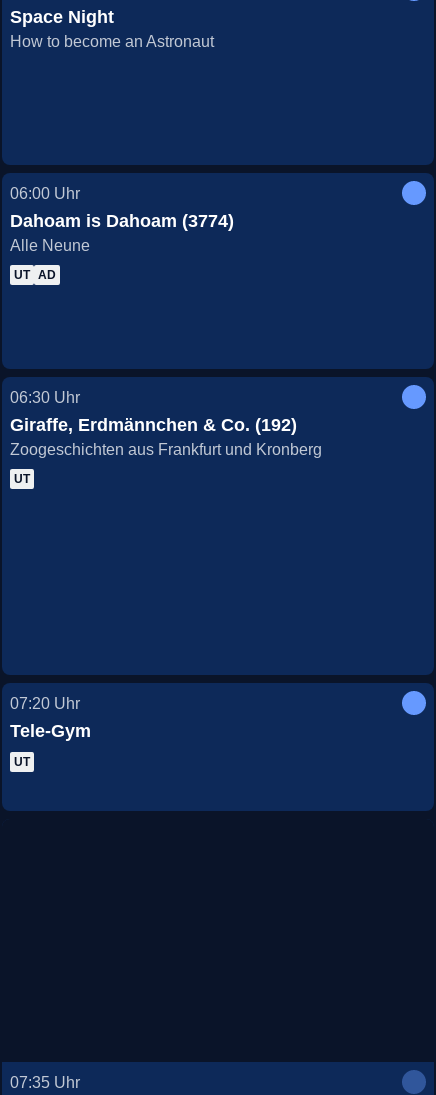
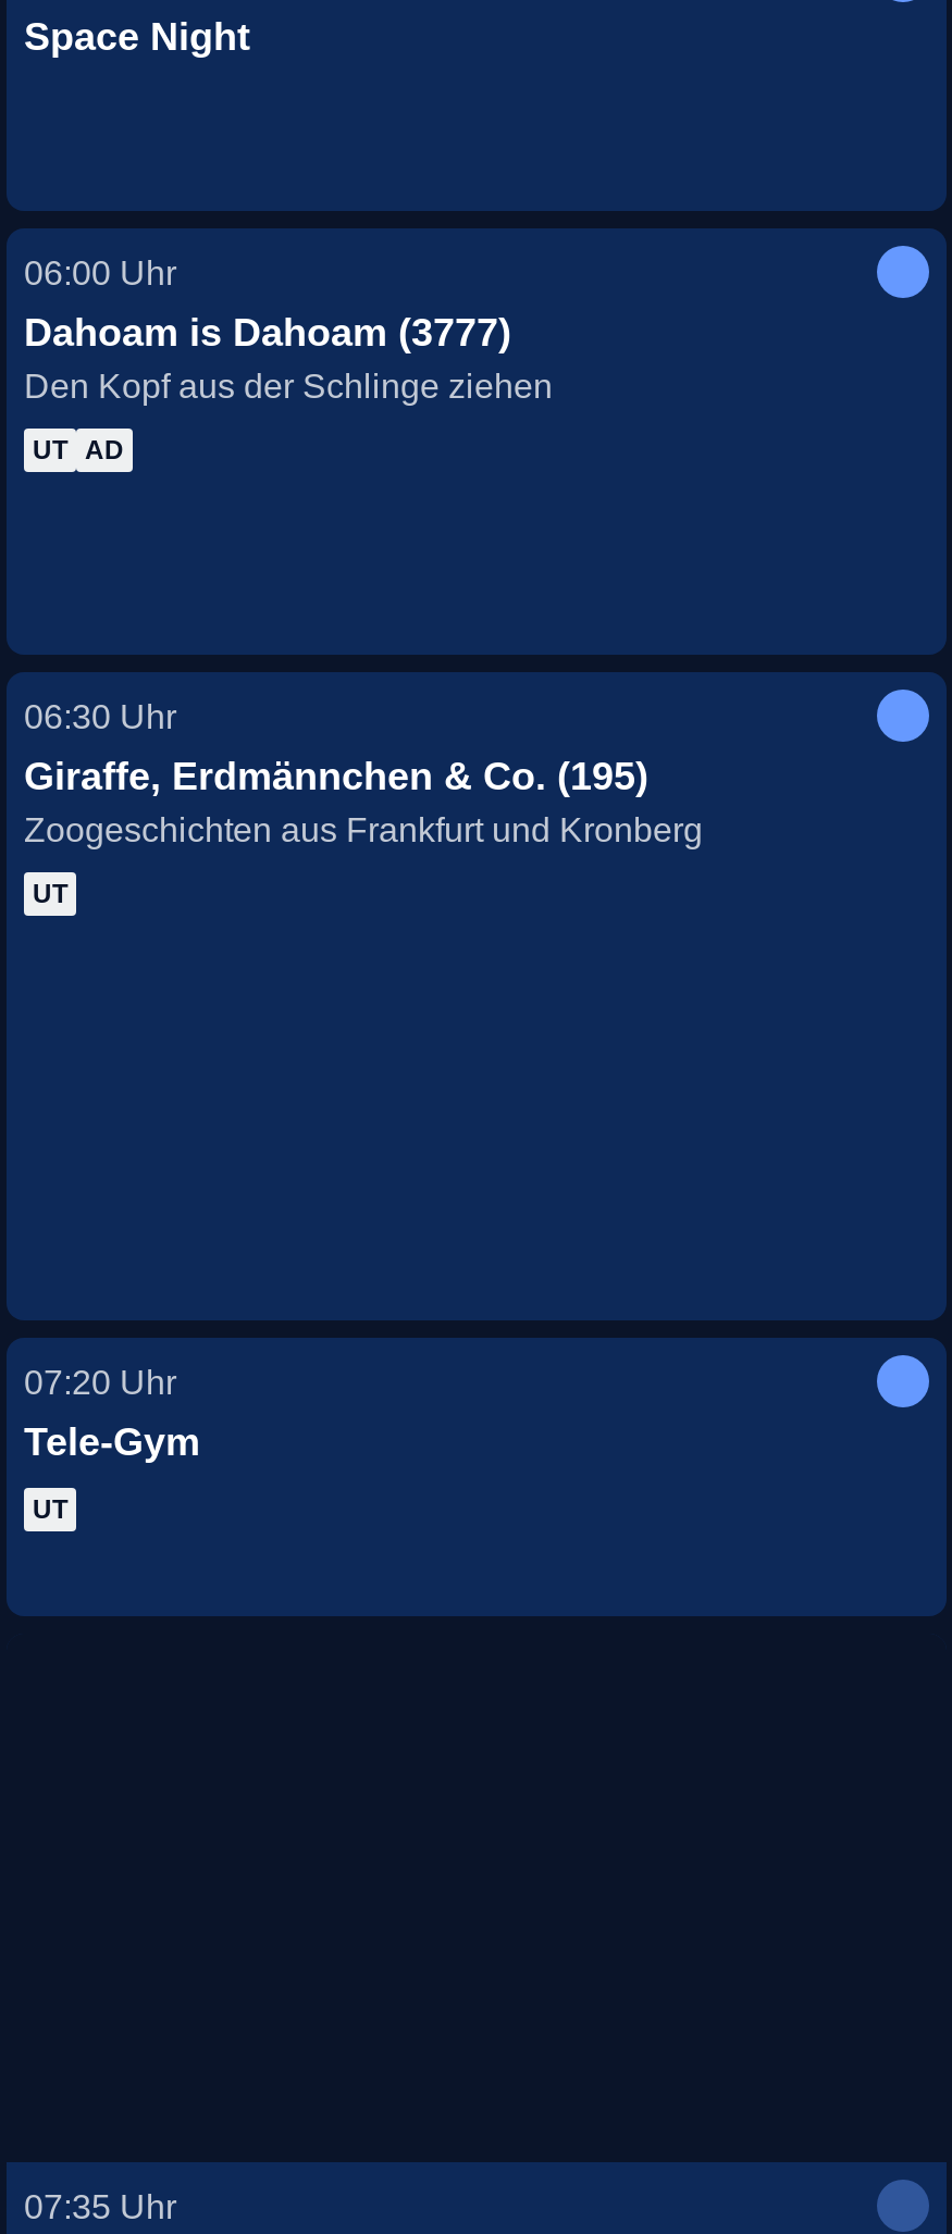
- How to become an Astronaut

- Dahoam is Dahoam (3774)
- Alle Neune
+ Dahoam is Dahoam (3777)
+ Den Kopf aus der Schlinge ziehen

- Giraffe, Erdmännchen & Co. (192)
+ Giraffe, Erdmännchen & Co. (195)
